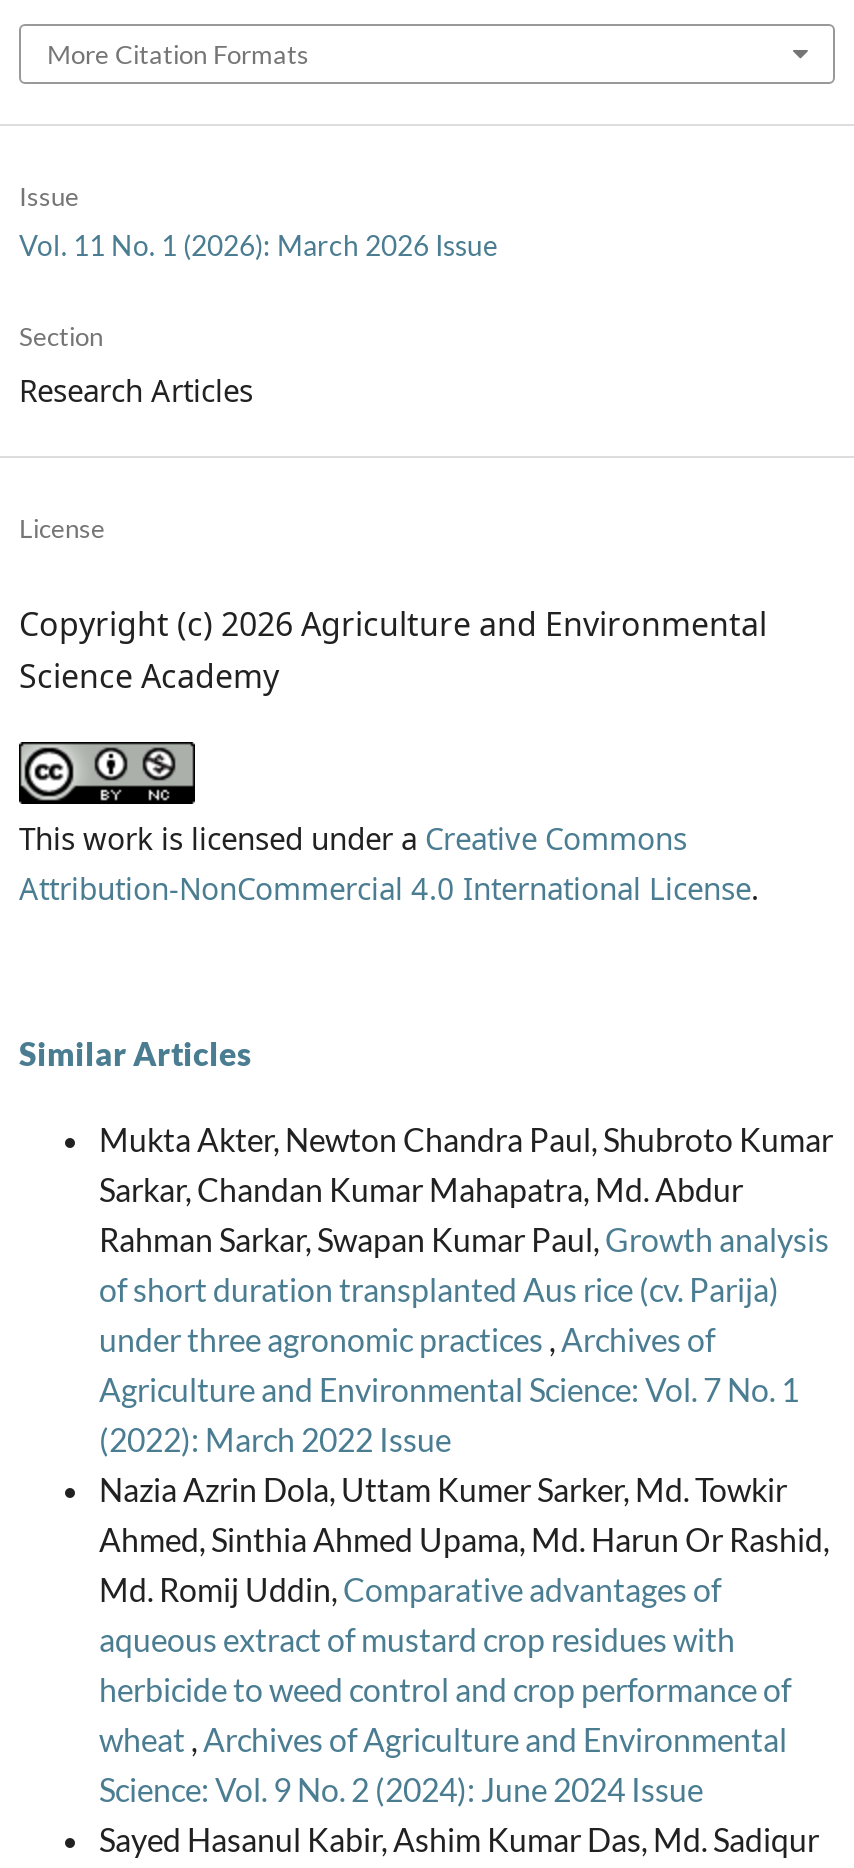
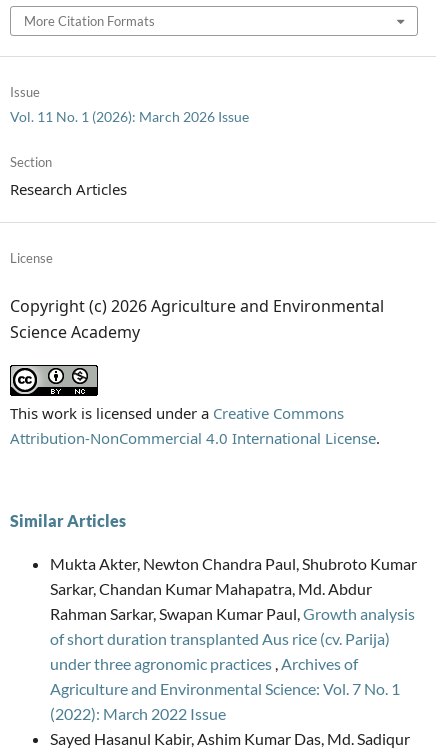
- Nazia Azrin Dola, Uttam Kumer Sarker, Md. Towkir
- Ahmed, Sinthia Ahmed Upama, Md. Harun Or Rashid,
- Md. Romij Uddin, Comparative advantages of
- aqueous extract of mustard crop residues with
- herbicide to weed control and crop performance of
- wheat, Archives of Agriculture and Environmental
- Science: Vol. 9 No. 2 (2024): June 2024 Issue
